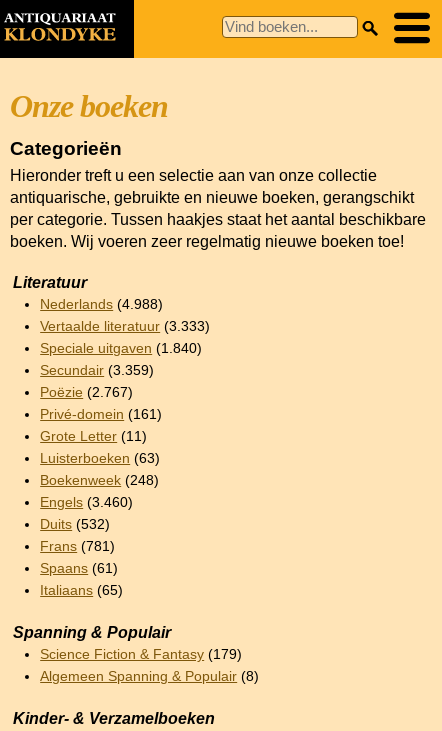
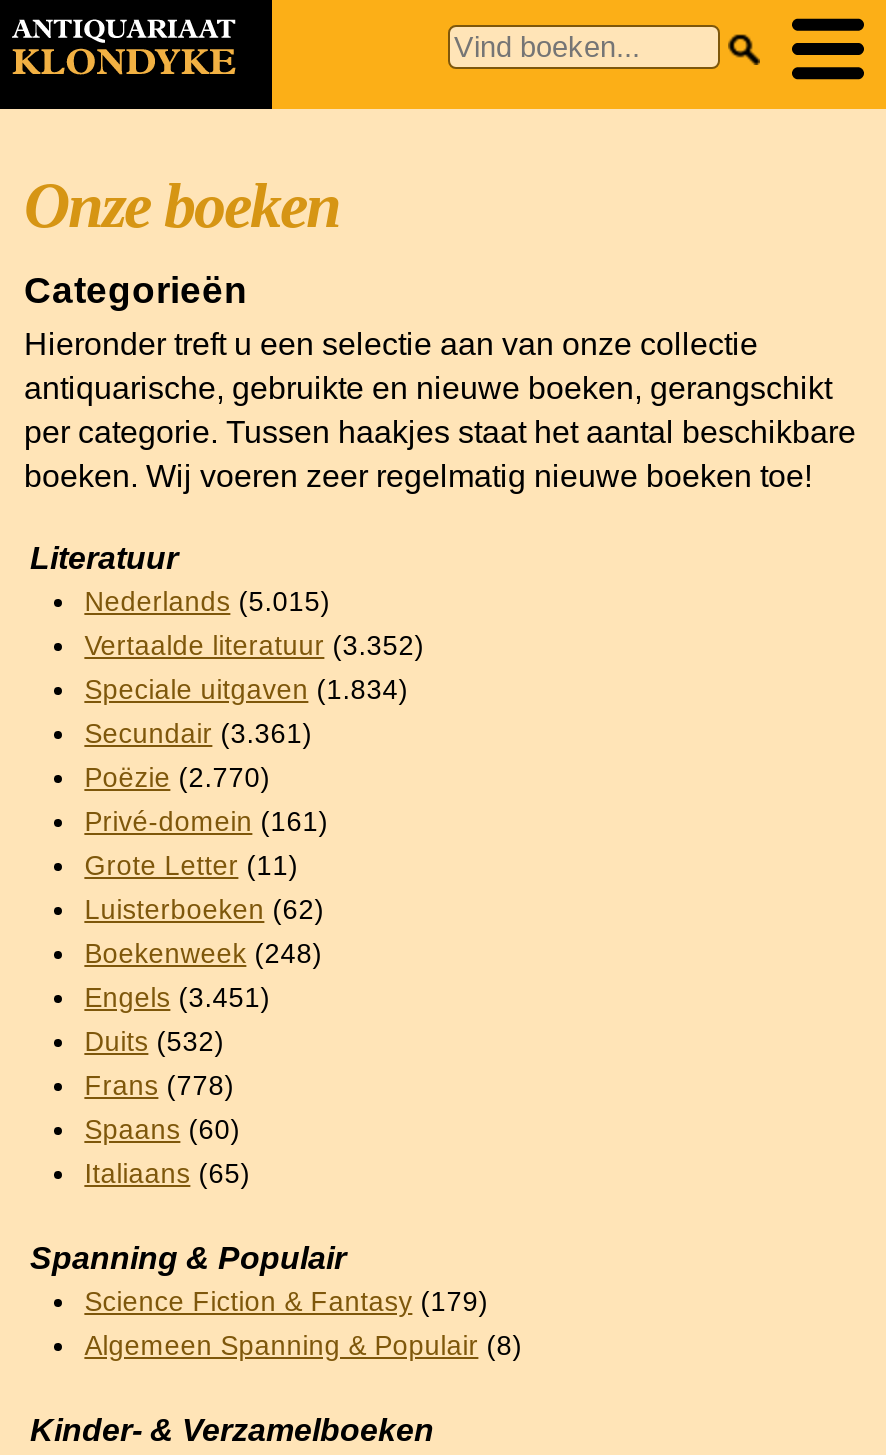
- Nederlands (4.988)
+ Nederlands (5.015)

- Vertaalde literatuur (3.333)
+ Vertaalde literatuur (3.352)

- Speciale uitgaven (1.840)
+ Speciale uitgaven (1.834)

- Secundair (3.359)
+ Secundair (3.361)

- Poëzie (2.767)
+ Poëzie (2.770)

- Luisterboeken (63)
+ Luisterboeken (62)

- Engels (3.460)
+ Engels (3.451)

- Frans (781)
+ Frans (778)

- Spaans (61)
+ Spaans (60)
